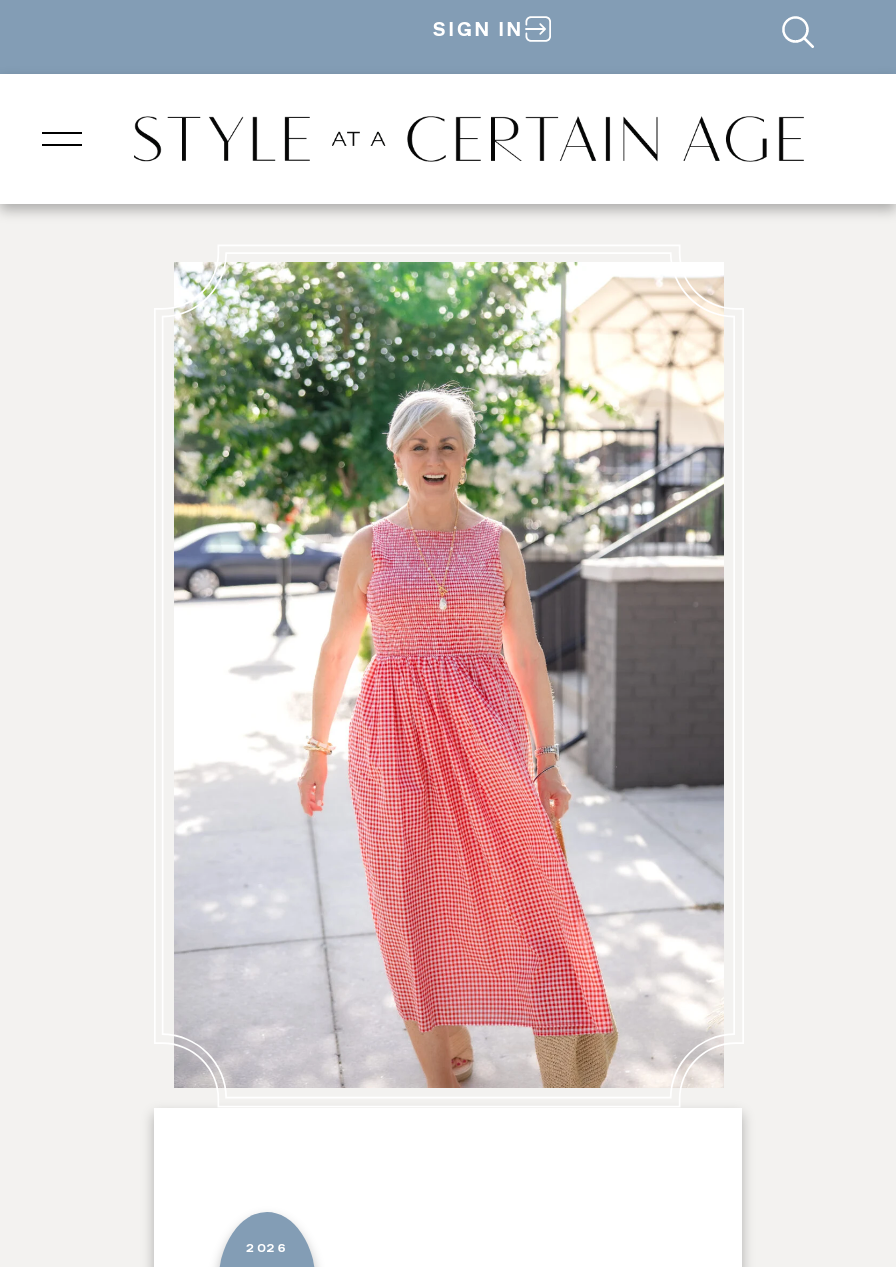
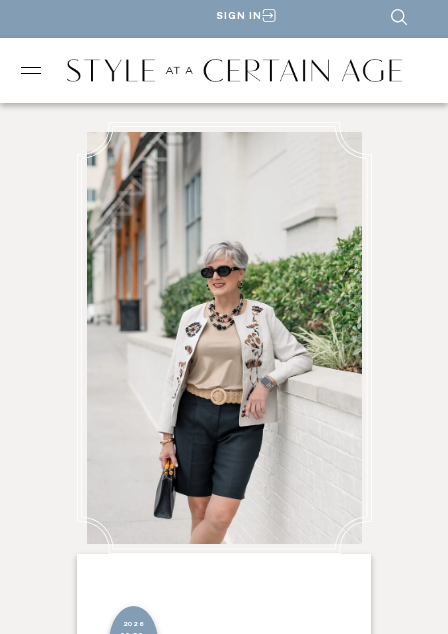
- [image]
+ [image]
